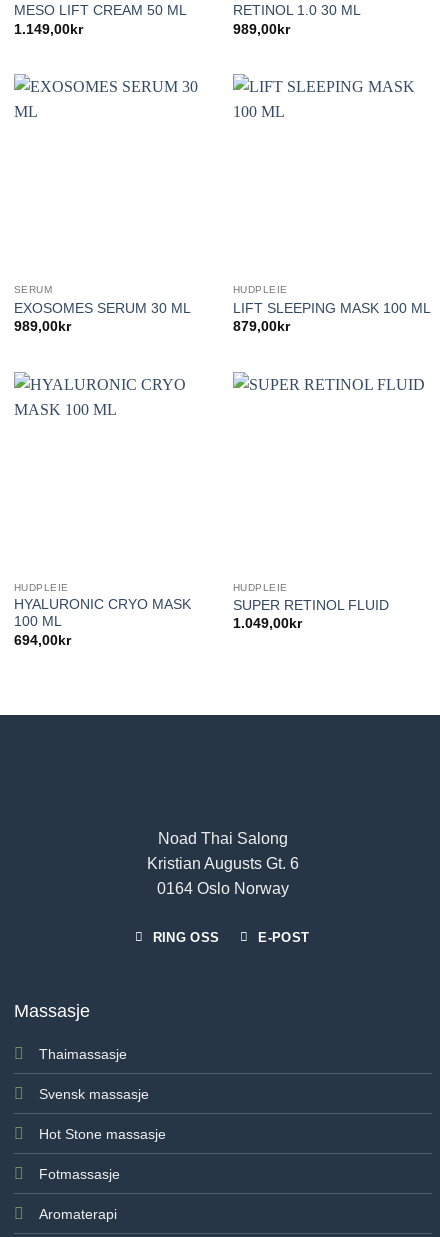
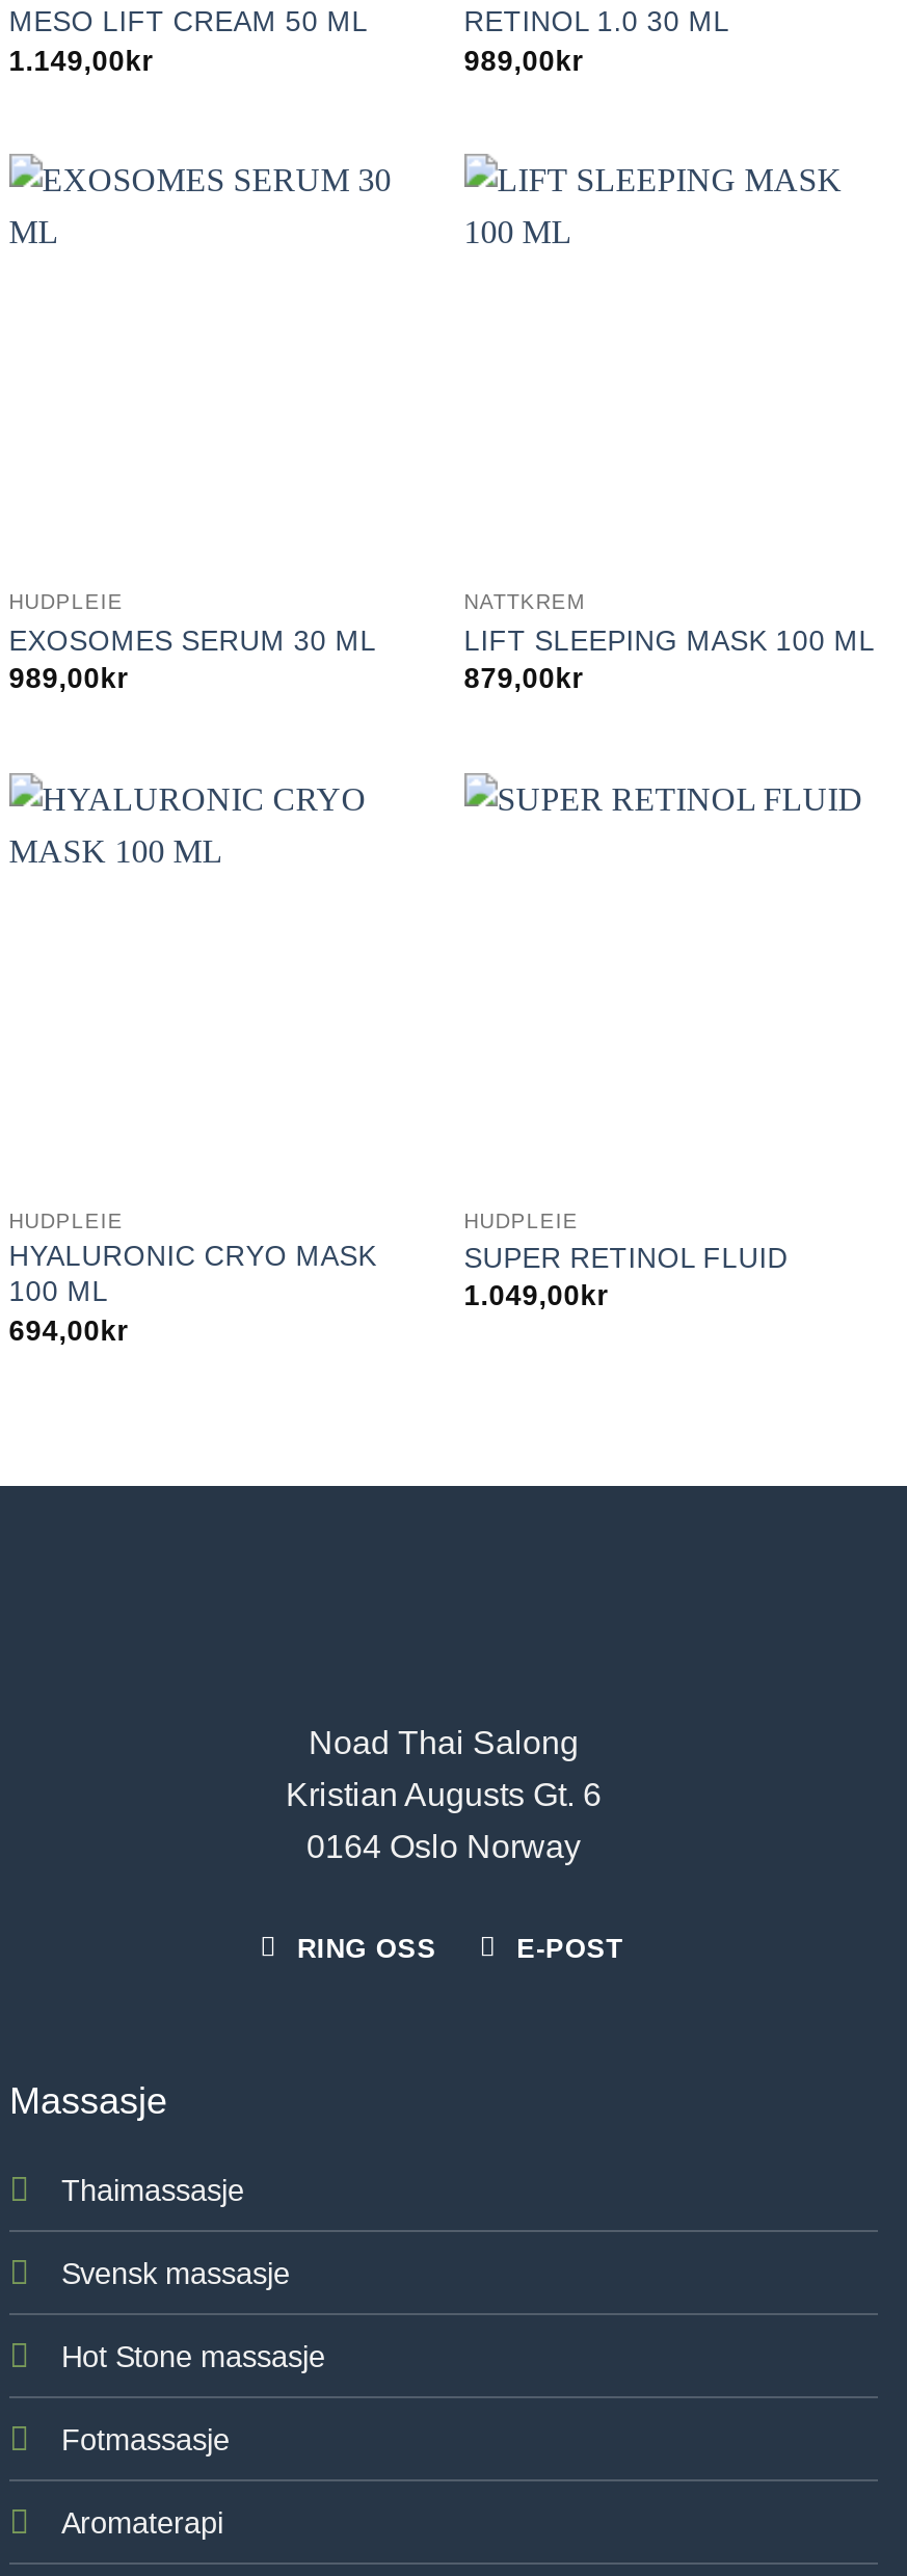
- SERUM
+ HUDPLEIE

- HUDPLEIE
+ NATTKREM
